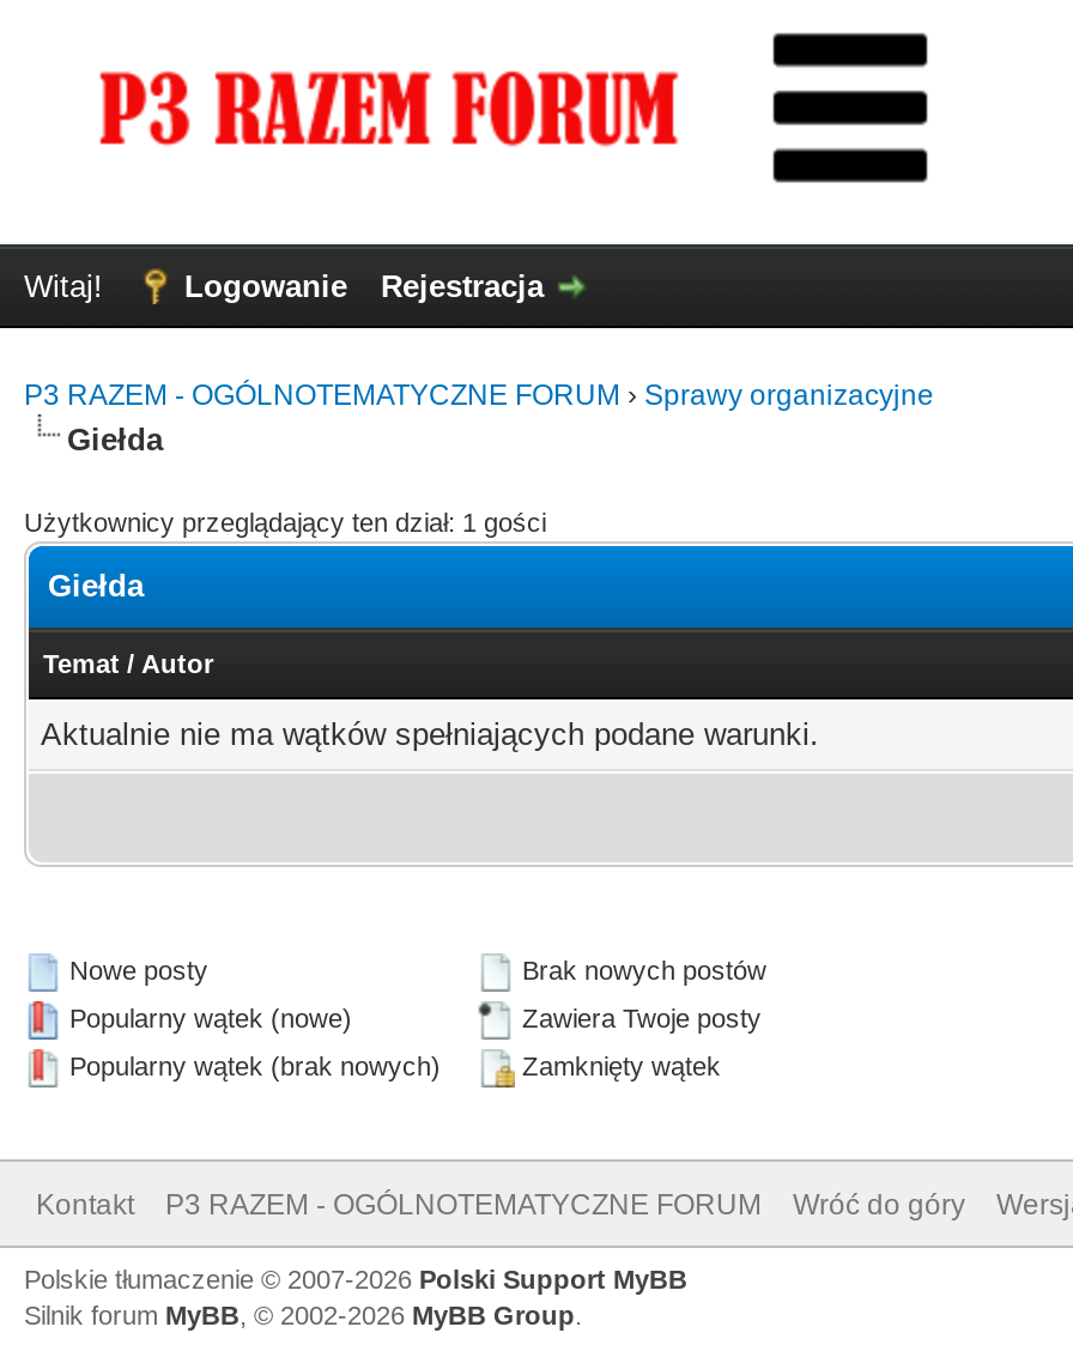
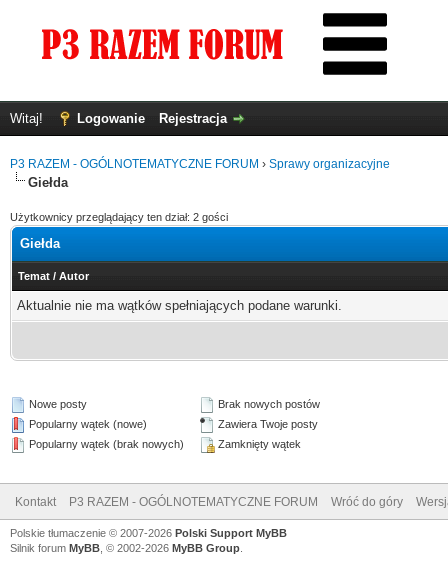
- Użytkownicy przeglądający ten dział: 1 gości
+ Użytkownicy przeglądający ten dział: 2 gości
